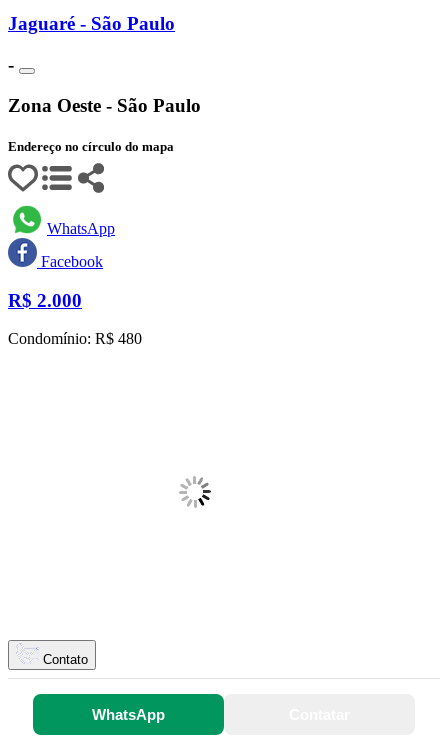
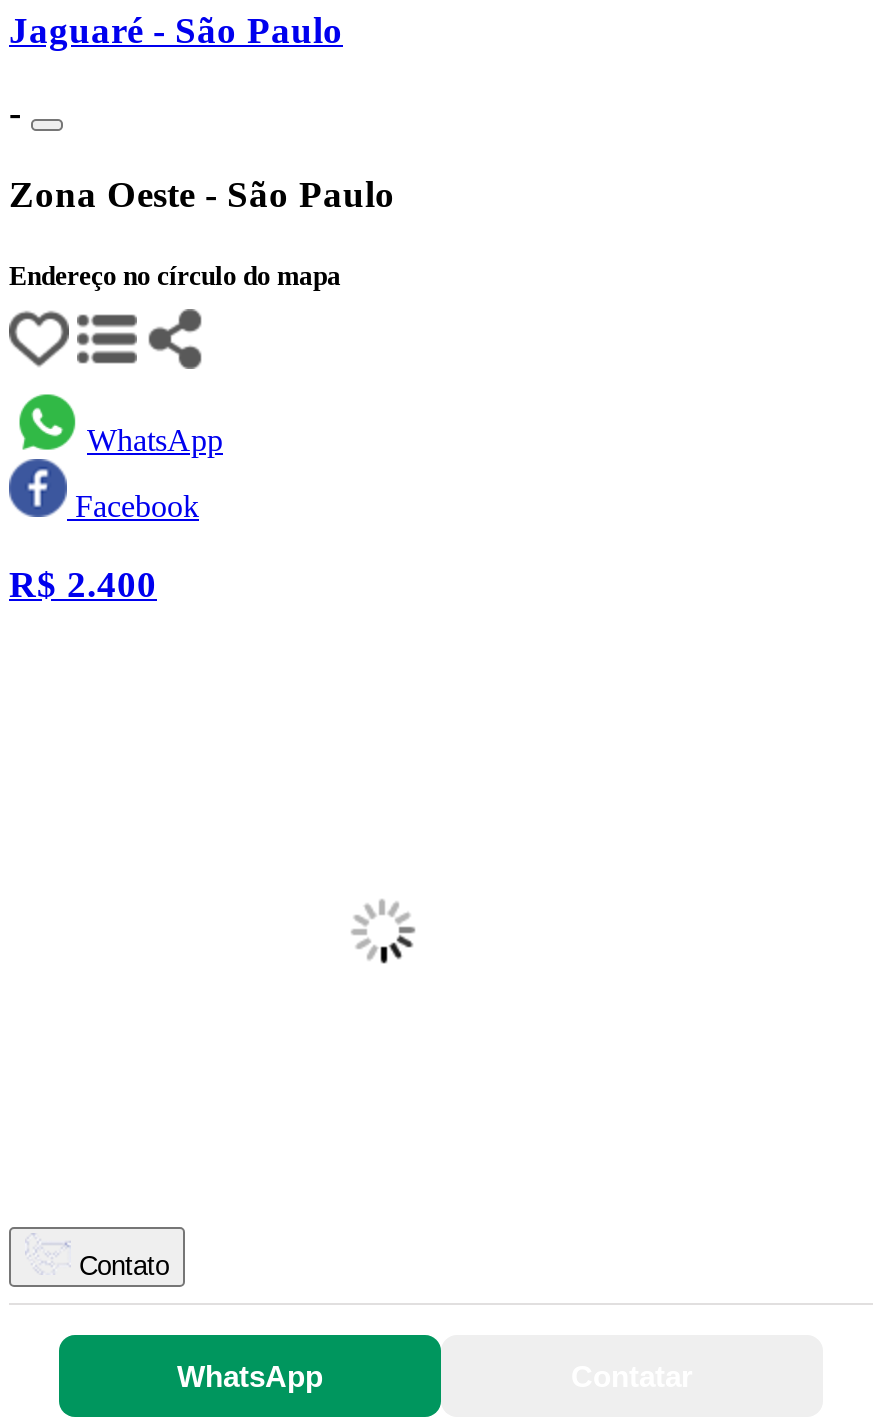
- R$2.000
- Condomínio: R$ 480
+ R$2.400
